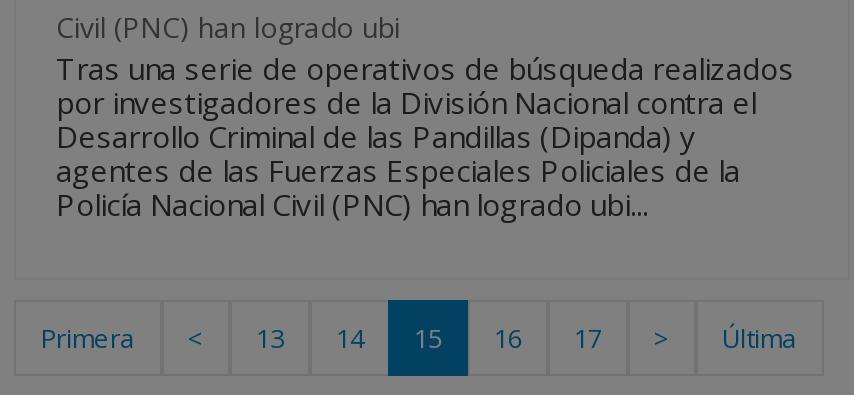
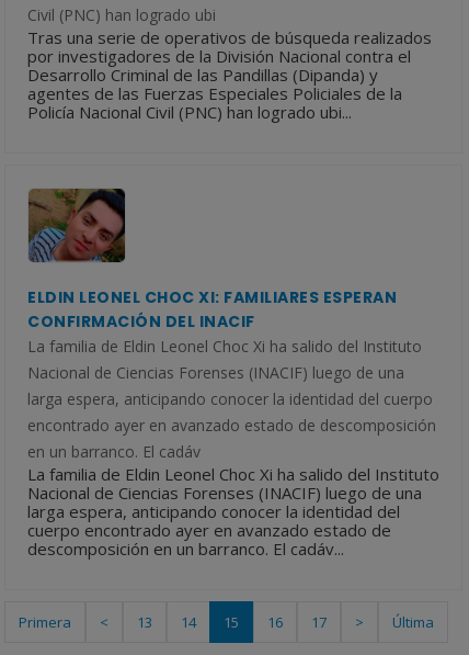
+ [image]
+ ELDIN LEONEL CHOC XI: FAMILIARES ESPERAN
+ CONFIRMACIÓN DEL INACIF
+ La familia de Eldin Leonel Choc Xi ha salido del Instituto
+ Nacional de Ciencias Forenses (INACIF) luego de una
+ larga espera, anticipando conocer la identidad del cuerpo
+ encontrado ayer en avanzado estado de descomposición
+ en un barranco. El cadáv
+ La familia de Eldin Leonel Choc Xi ha salido del Instituto
+ Nacional de Ciencias Forenses (INACIF) luego de una
+ larga espera, anticipando conocer la identidad del
+ cuerpo encontrado ayer en avanzado estado de
+ descomposición en un barranco. El cadáv...
